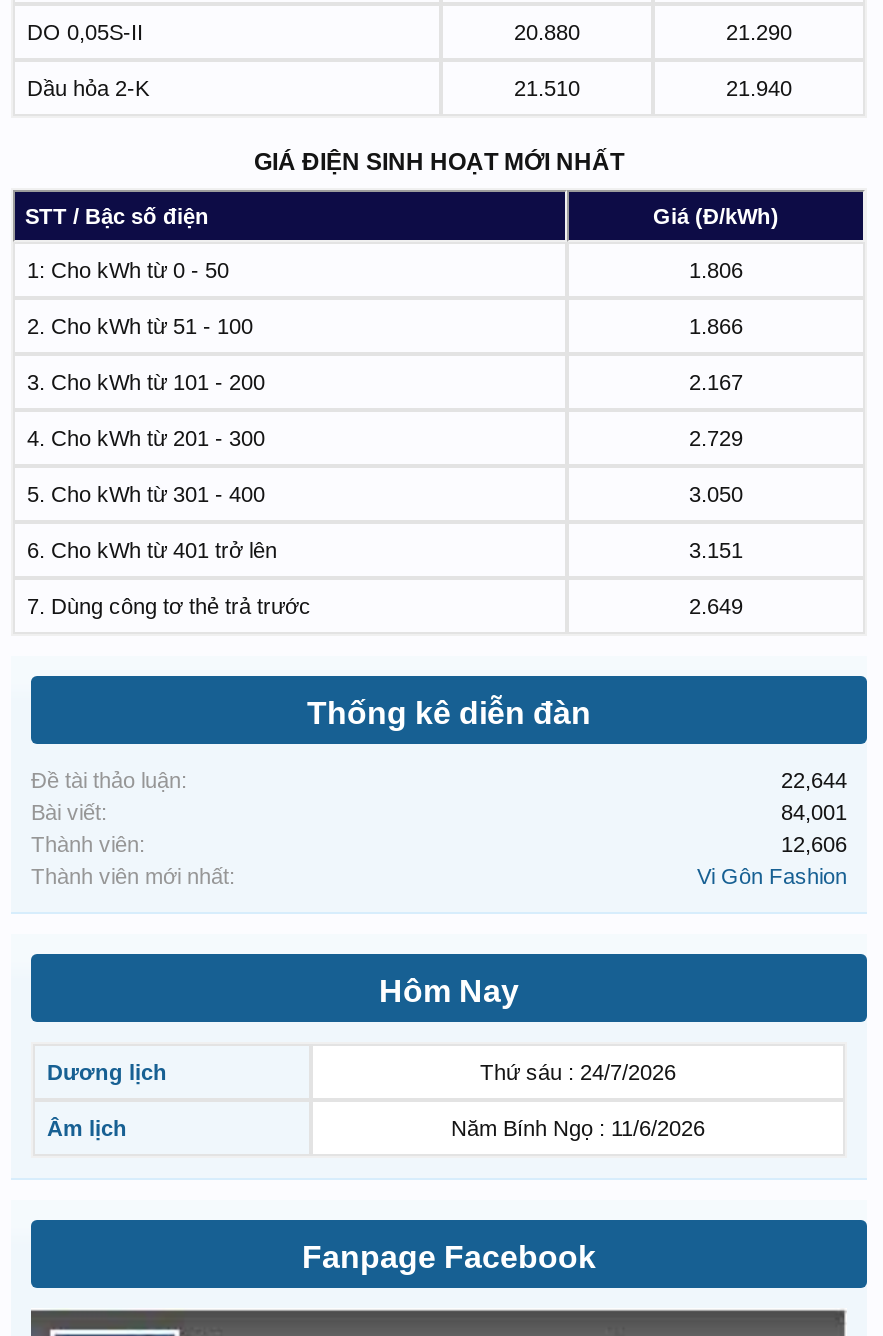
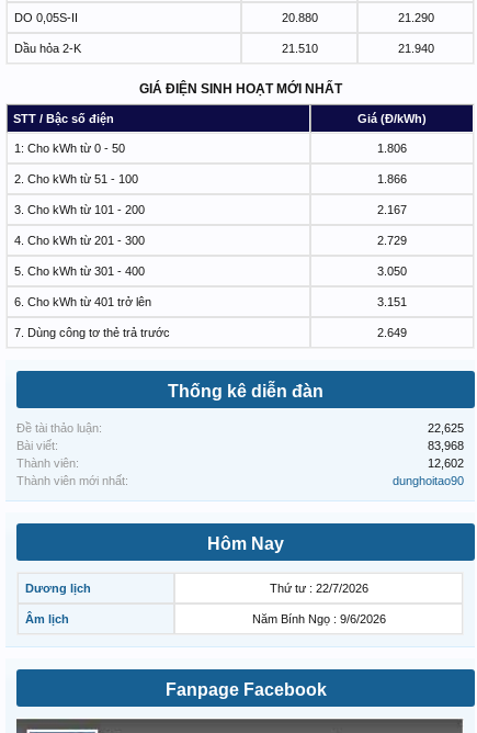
- 22,644
+ 22,625

- 84,001
+ 83,968

- 12,606
+ 12,602

- Vi Gôn Fashion
+ dunghoitao90

- Thứ sáu : 24/7/2026
+ Thứ tư : 22/7/2026

- Năm Bính Ngọ : 11/6/2026
+ Năm Bính Ngọ : 9/6/2026
